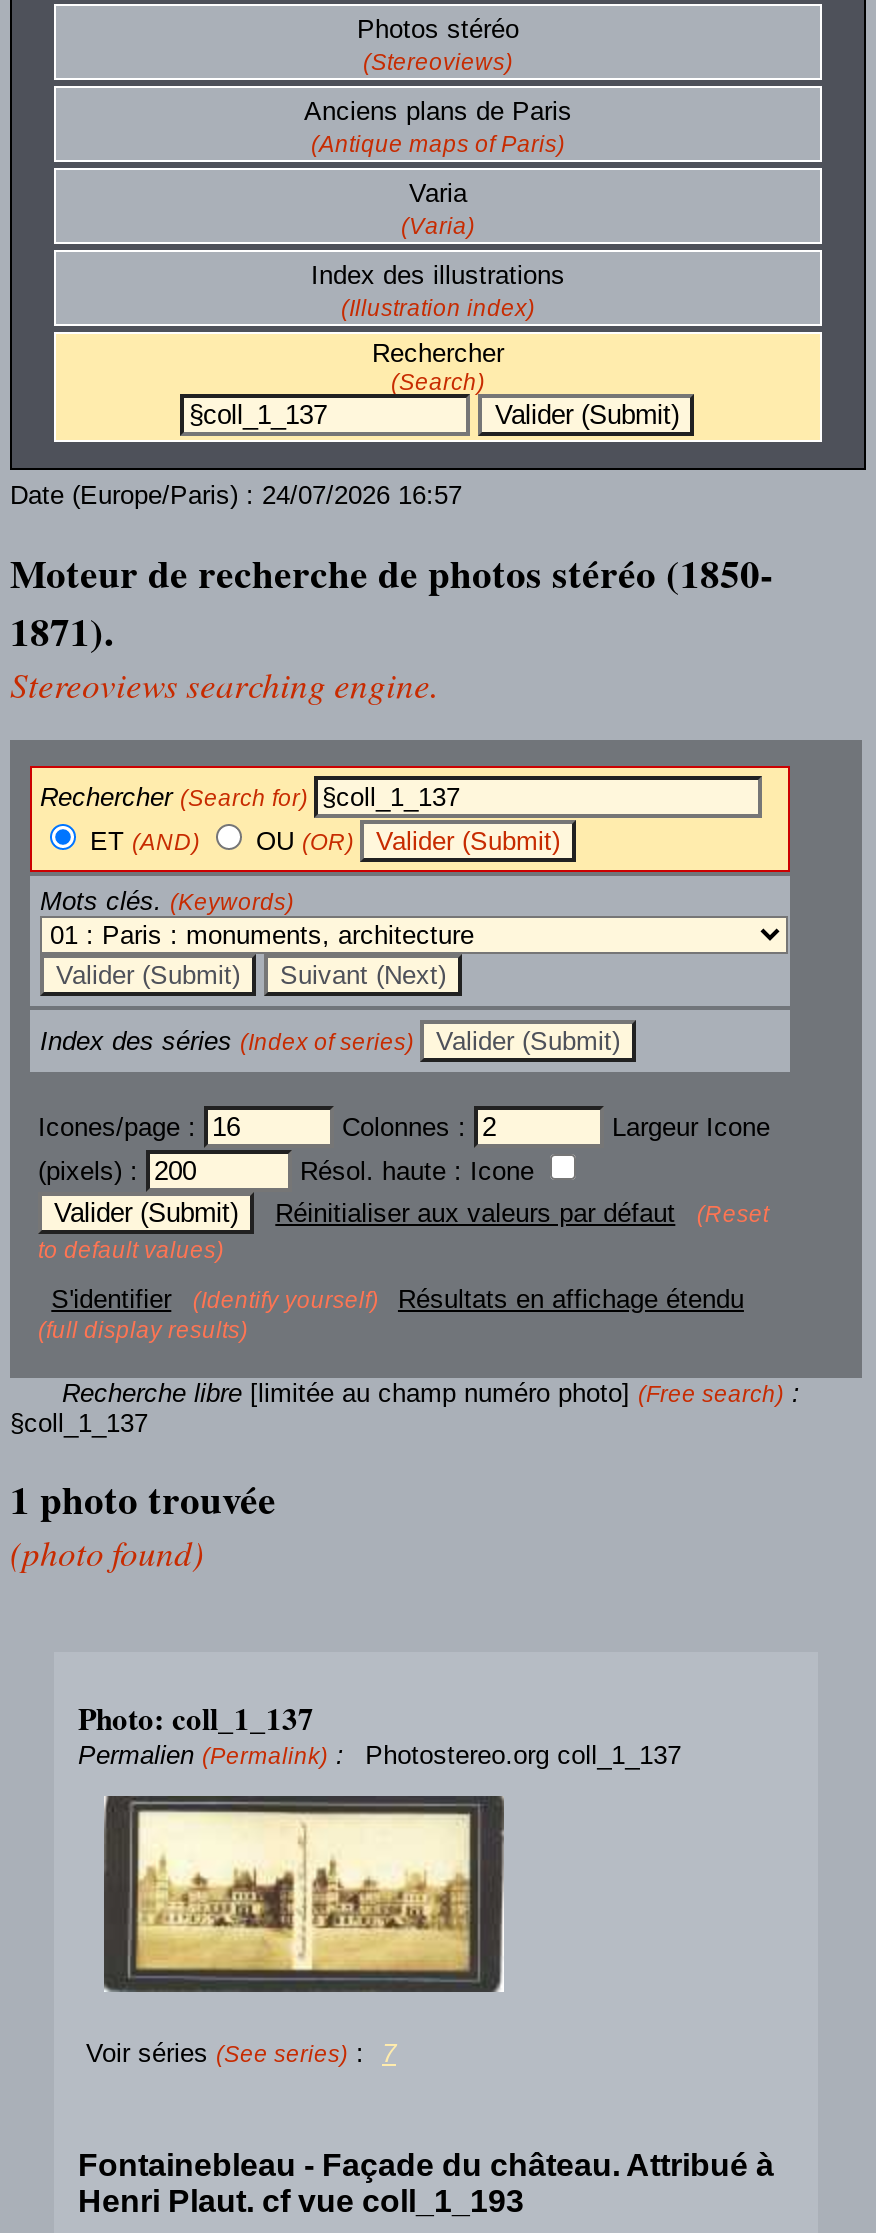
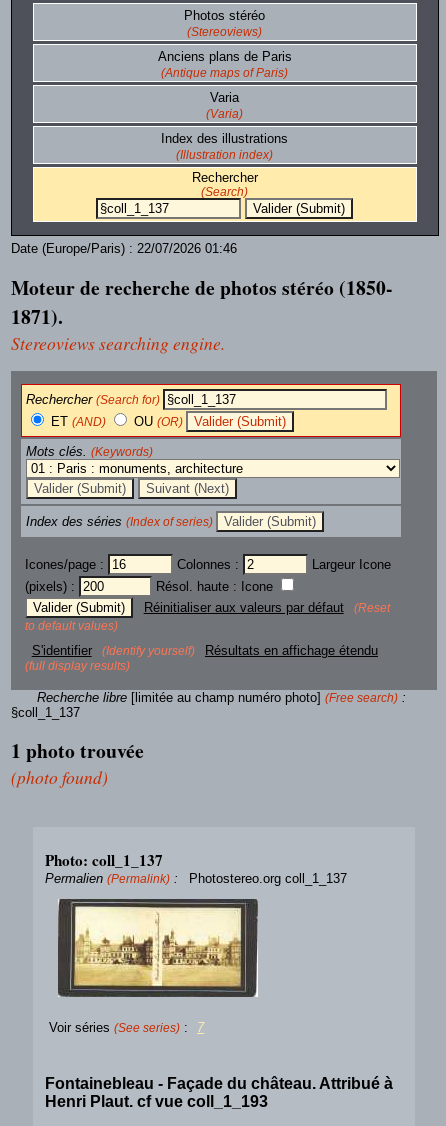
- Date (Europe/Paris) : 24/07/2026 16:57
+ Date (Europe/Paris) : 22/07/2026 01:46
